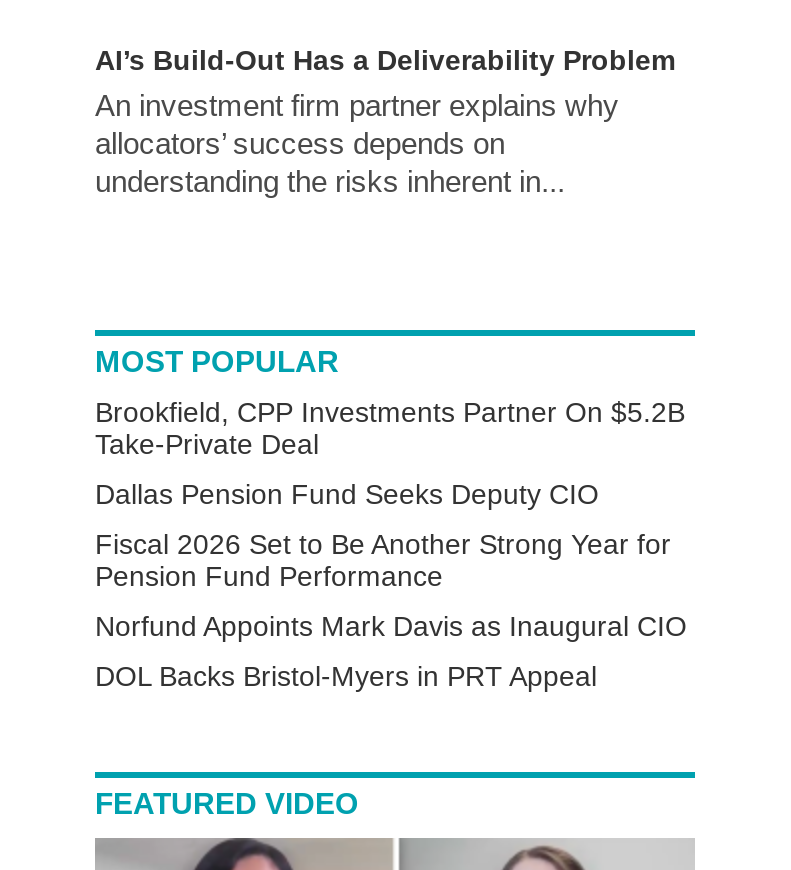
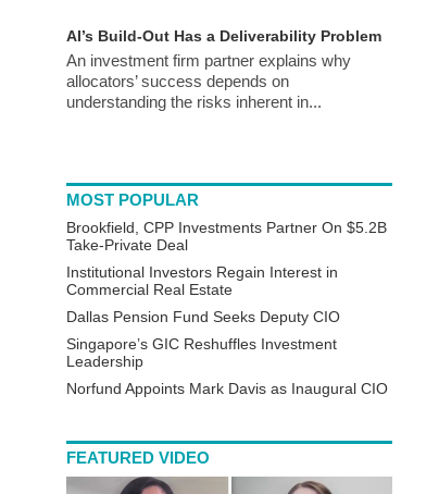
+ Institutional Investors Regain Interest in
+ Commercial Real Estate

moved down: Dallas Pension Fund Seeks Deputy CIO

- Fiscal 2026 Set to Be Another Strong Year for
- Pension Fund Performance
+ Singapore’s GIC Reshuffles Investment
+ Leadership

moved down: Norfund Appoints Mark Davis as Inaugural CIO

- DOL Backs Bristol-Myers in PRT Appeal
